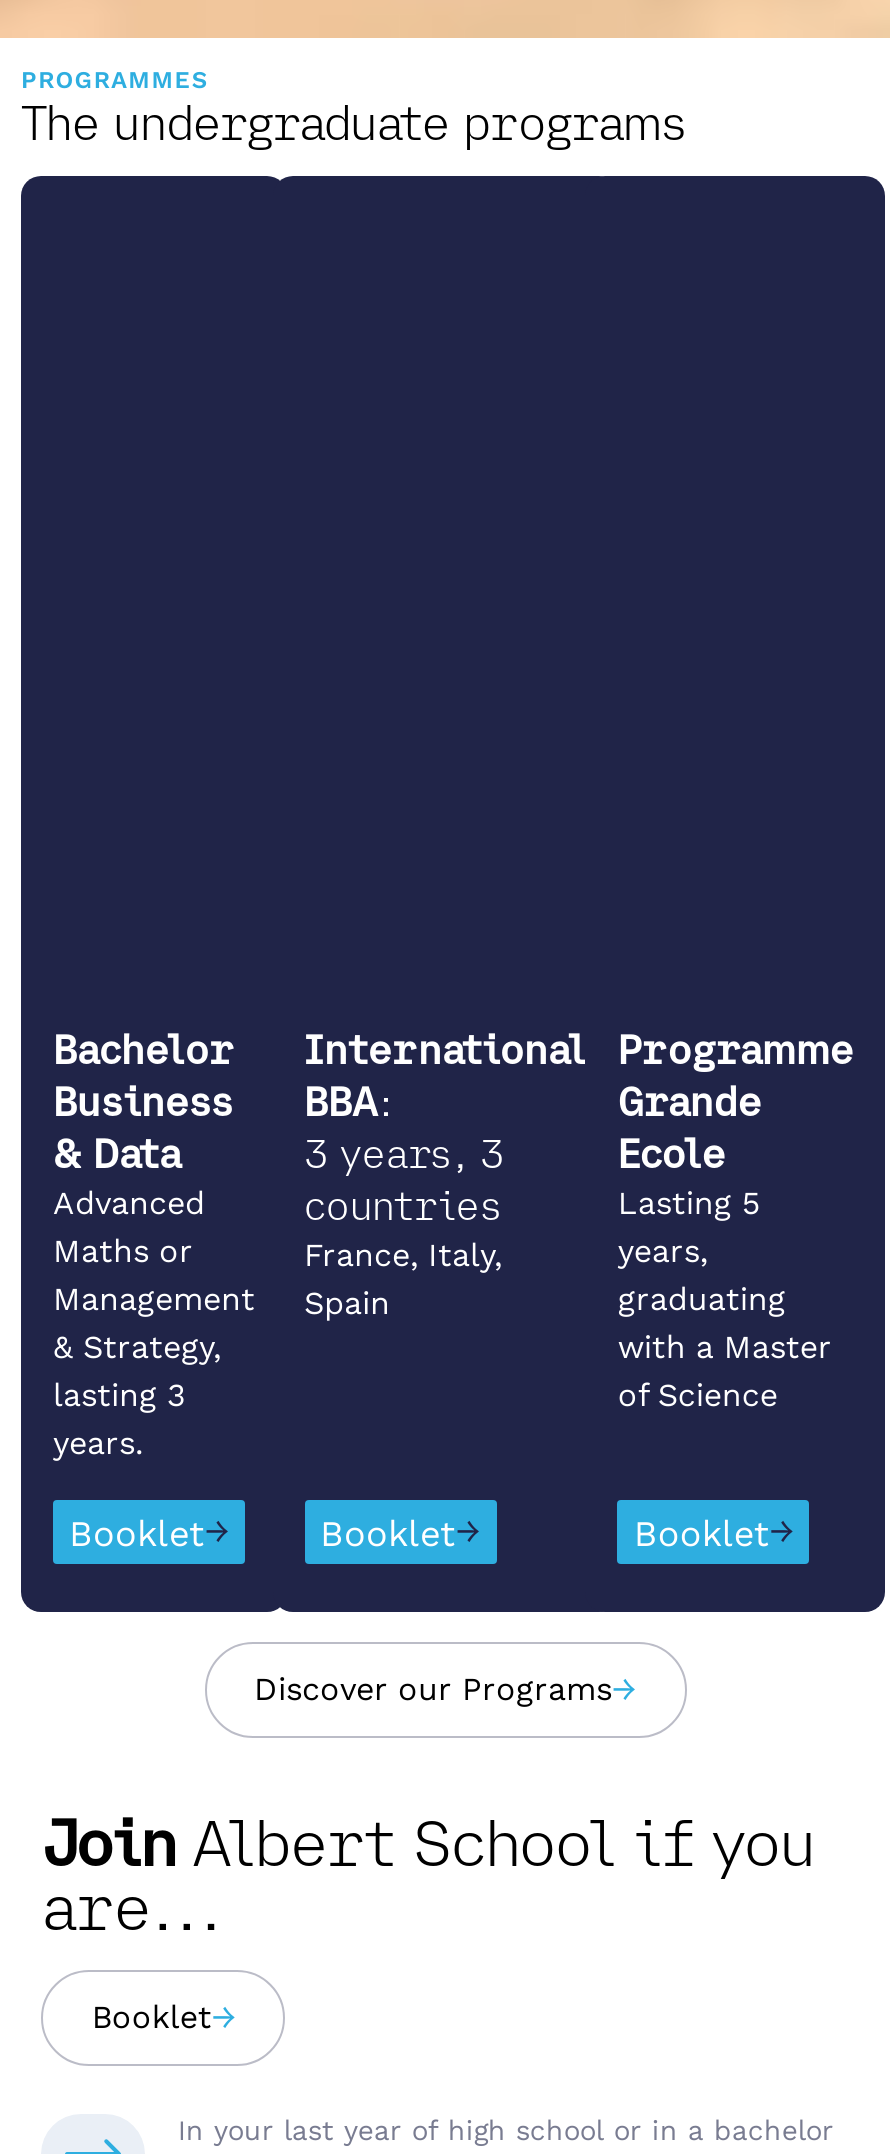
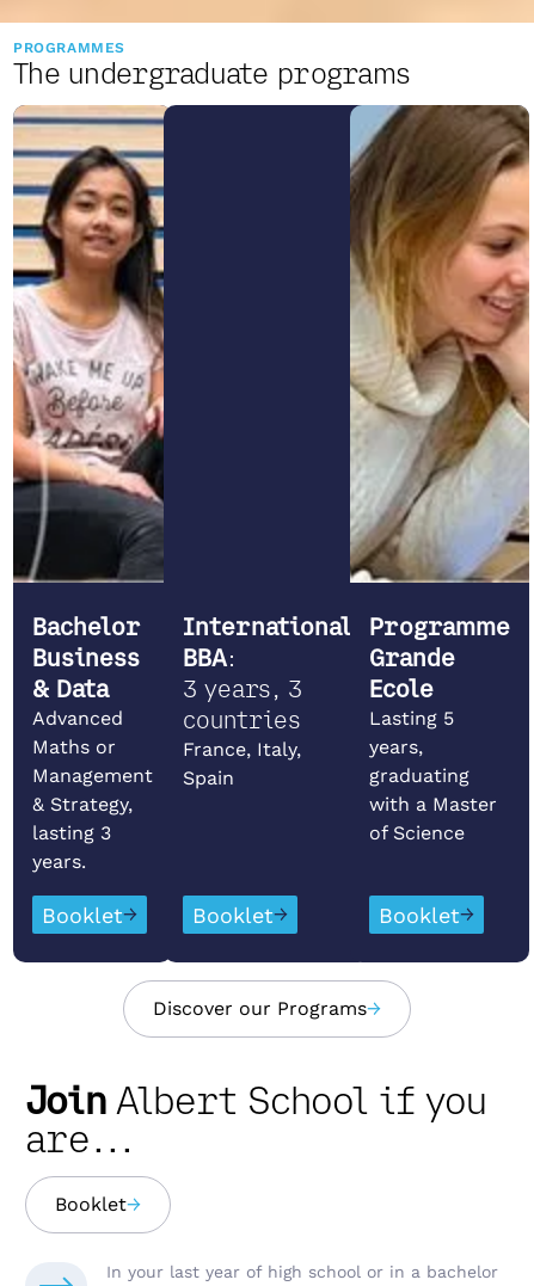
+ [image]

+ [image]
